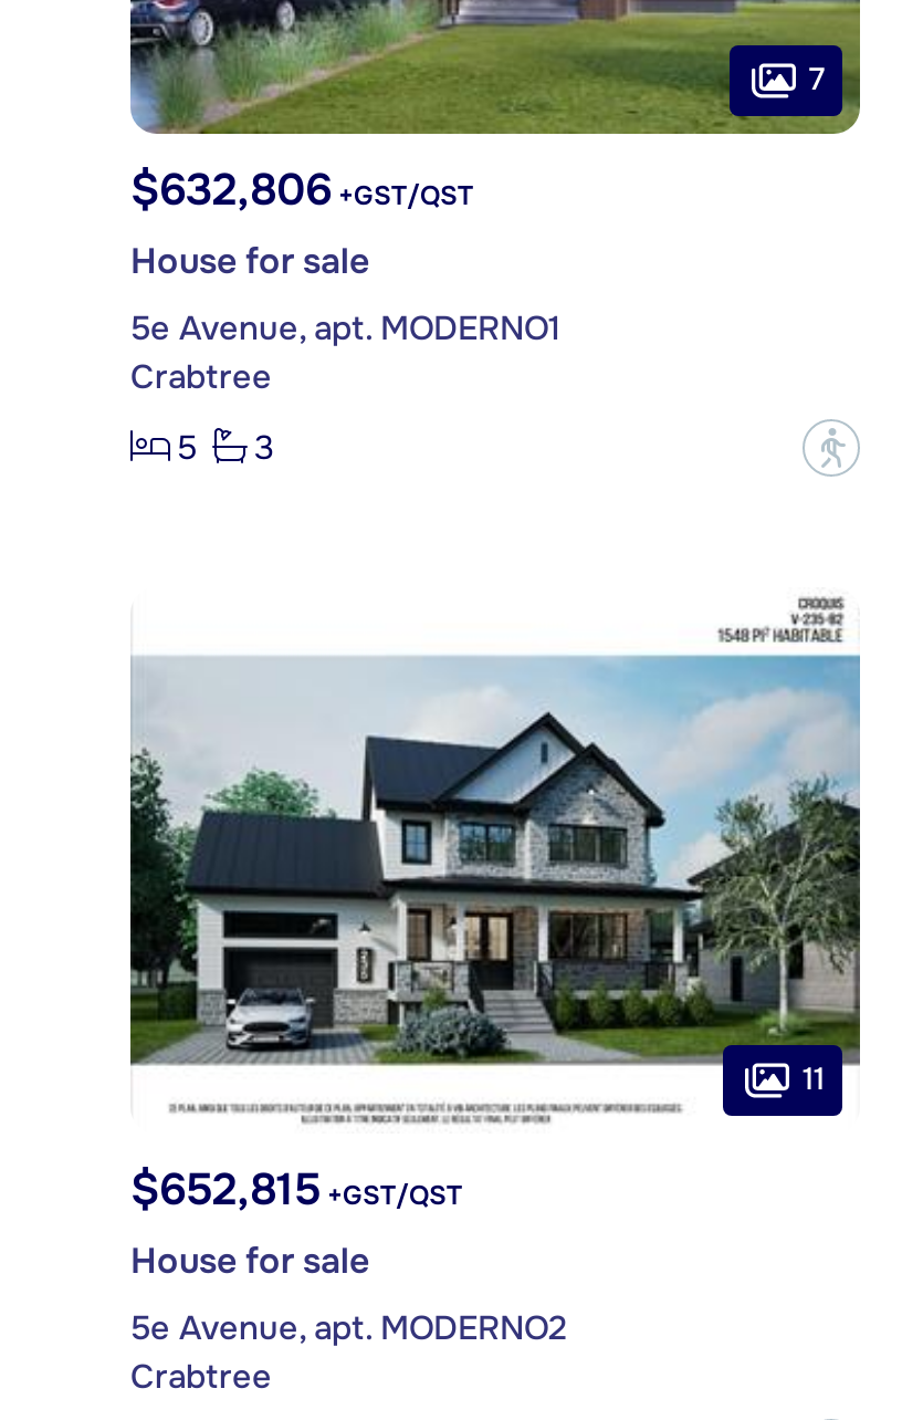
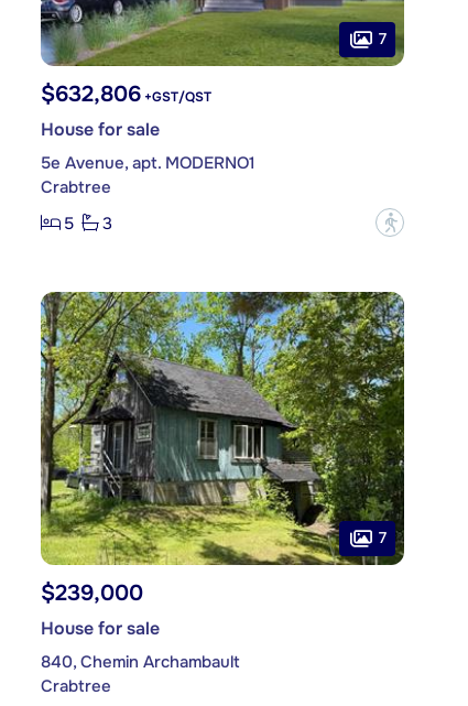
- [image]
- 11
+ [image]
+ 7

- $652,815 +GST/QST
+ $239,000

- 5e Avenue, apt. MODERNO2
+ 840, Chemin Archambault
